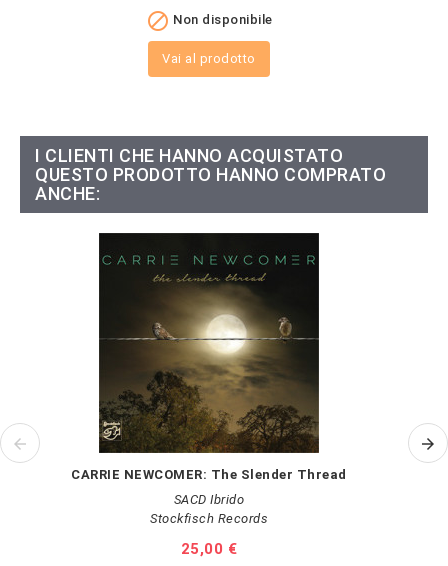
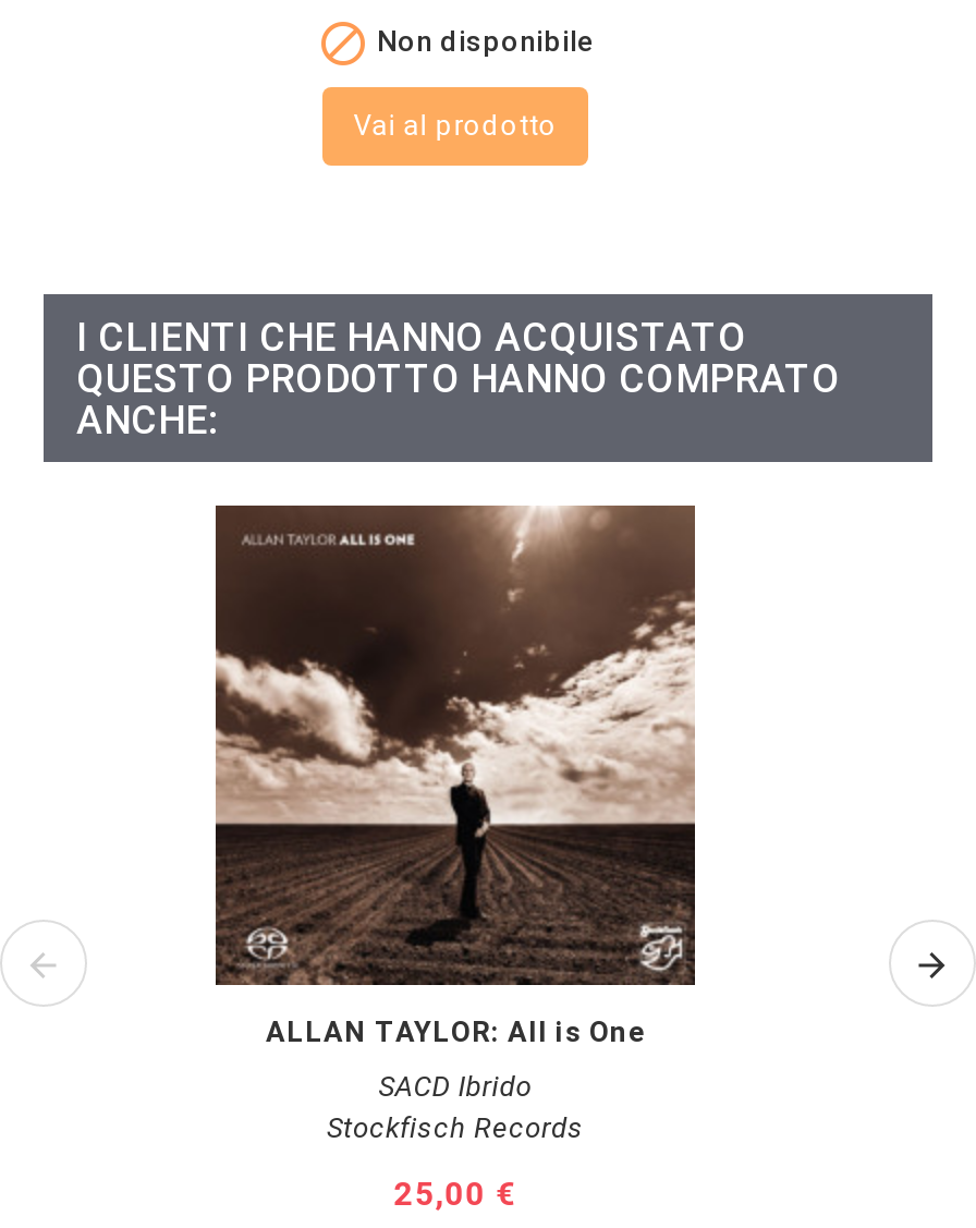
- [image]
- CARRIE NEWCOMER: The Slender Thread
+ [image]
+ ALLAN TAYLOR: All is One
